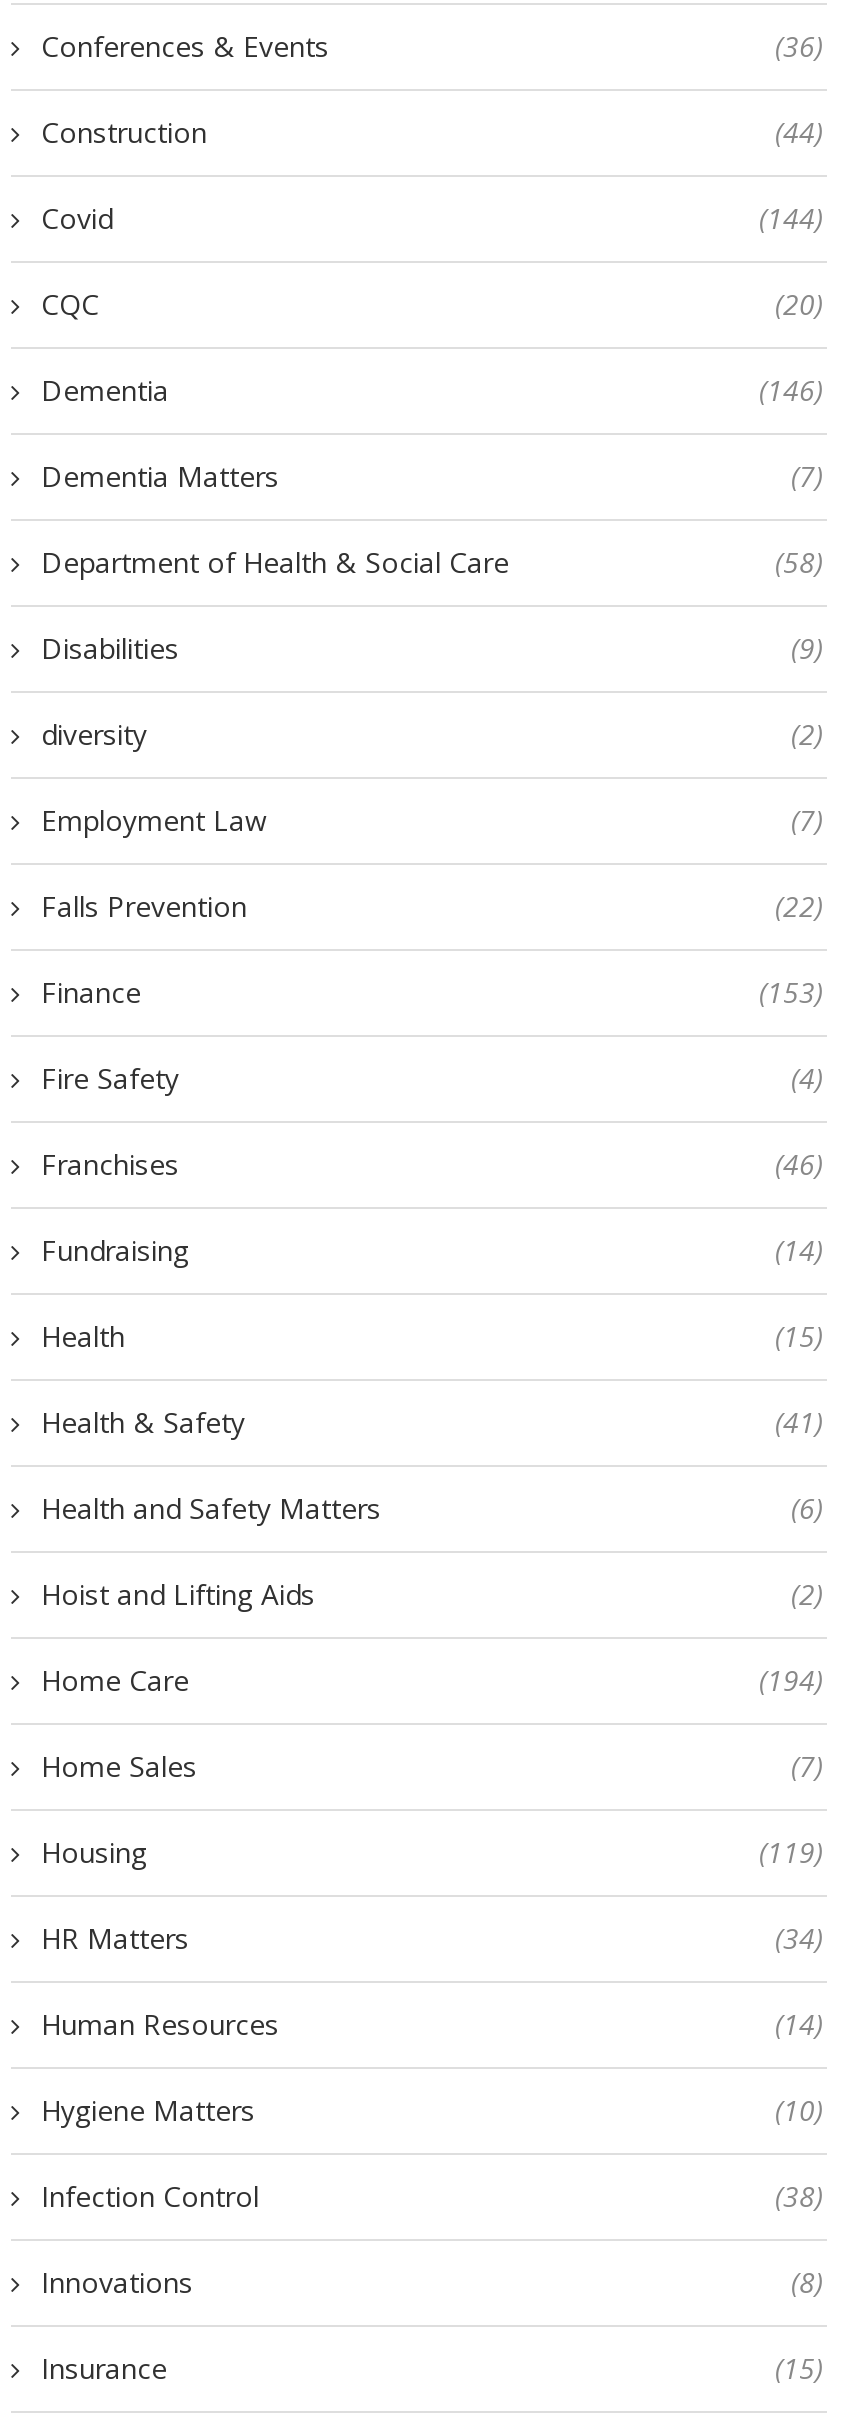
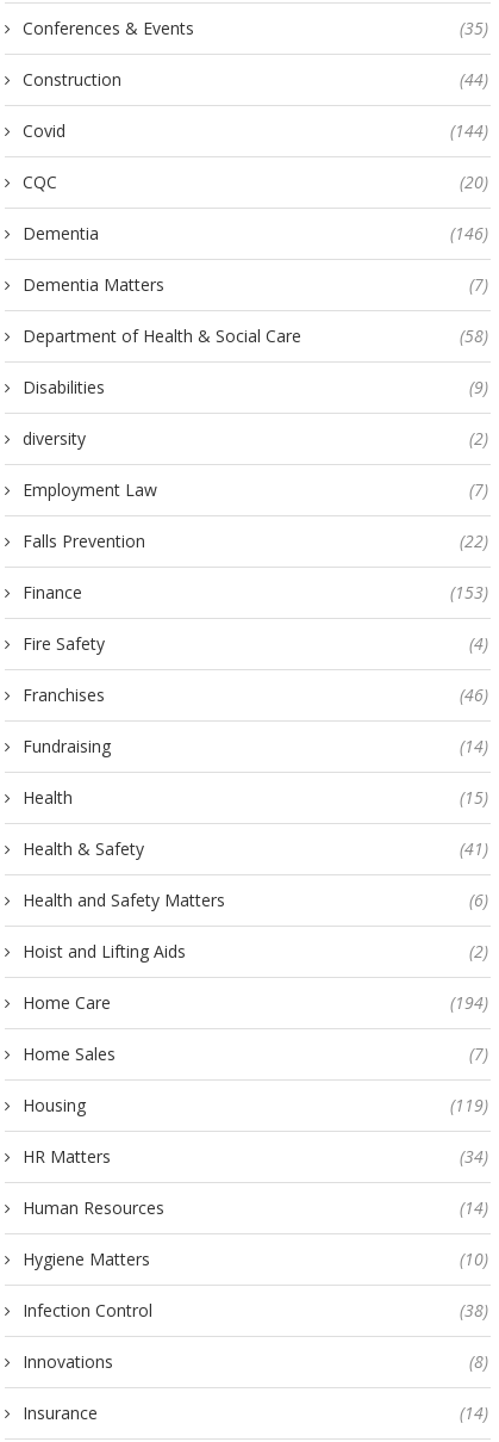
- (36)
+ (35)

- (15)
+ (14)
